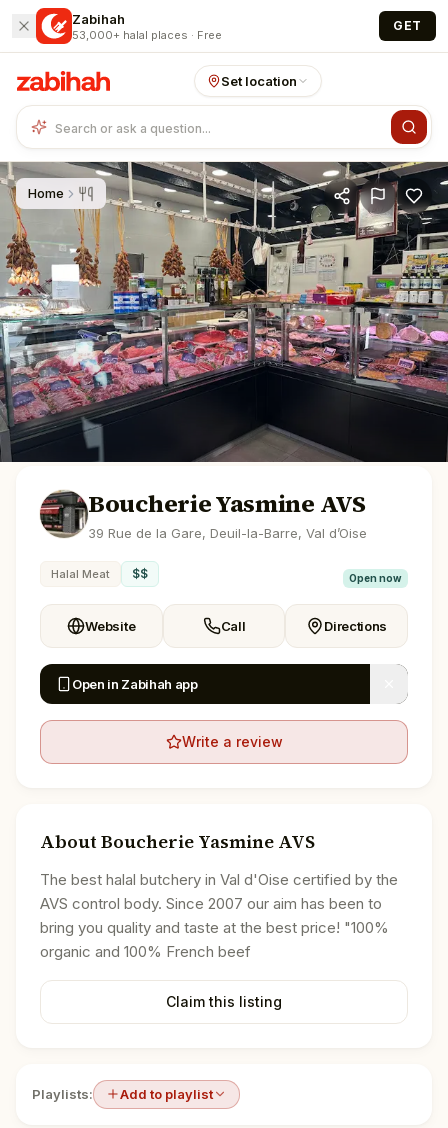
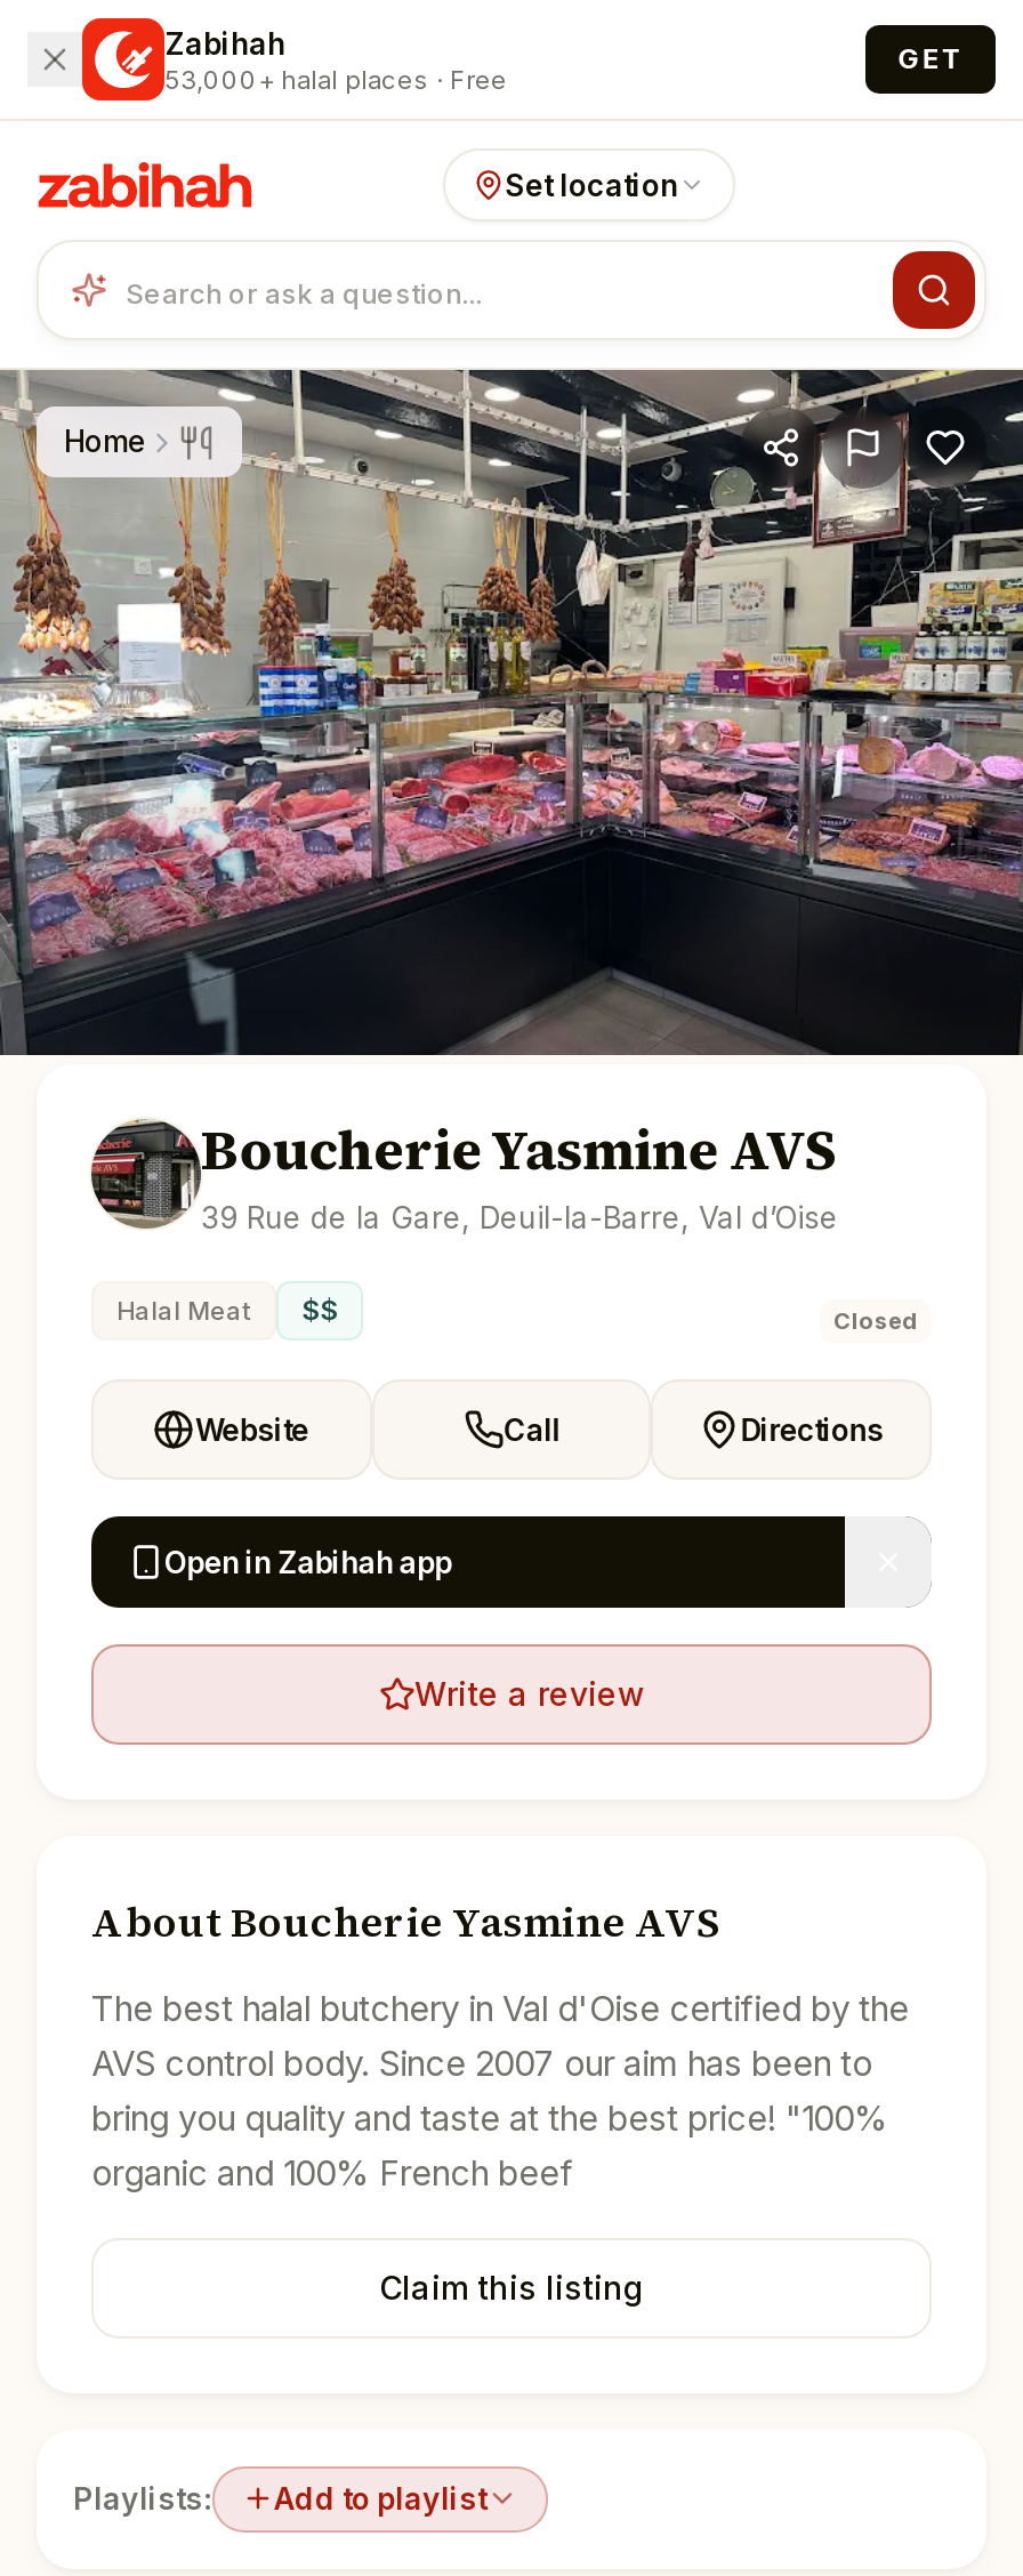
- Open now
+ Closed
